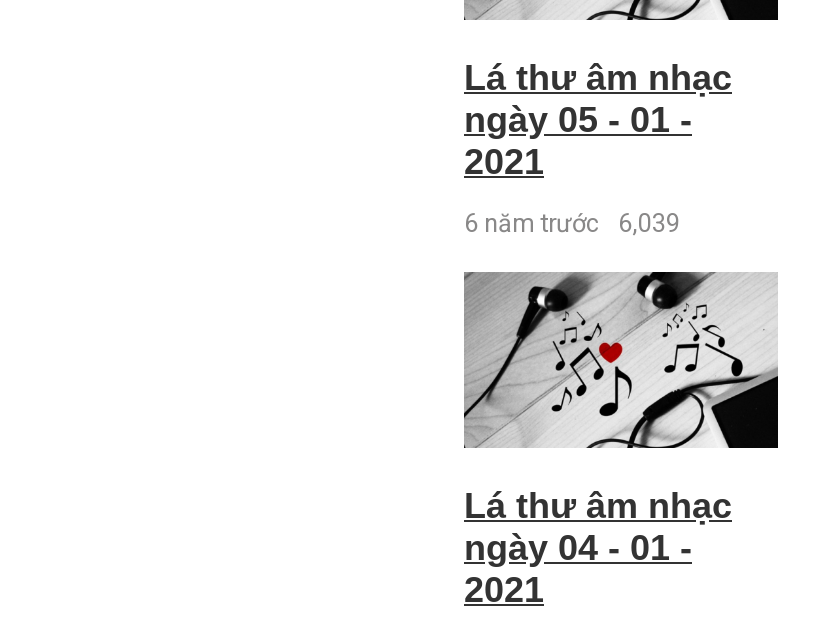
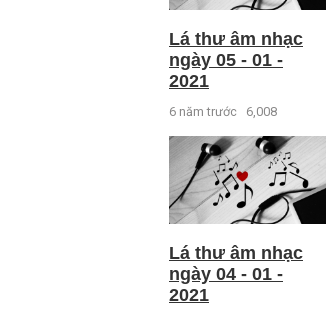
- 6 năm trước 6,039
+ 6 năm trước 6,008
